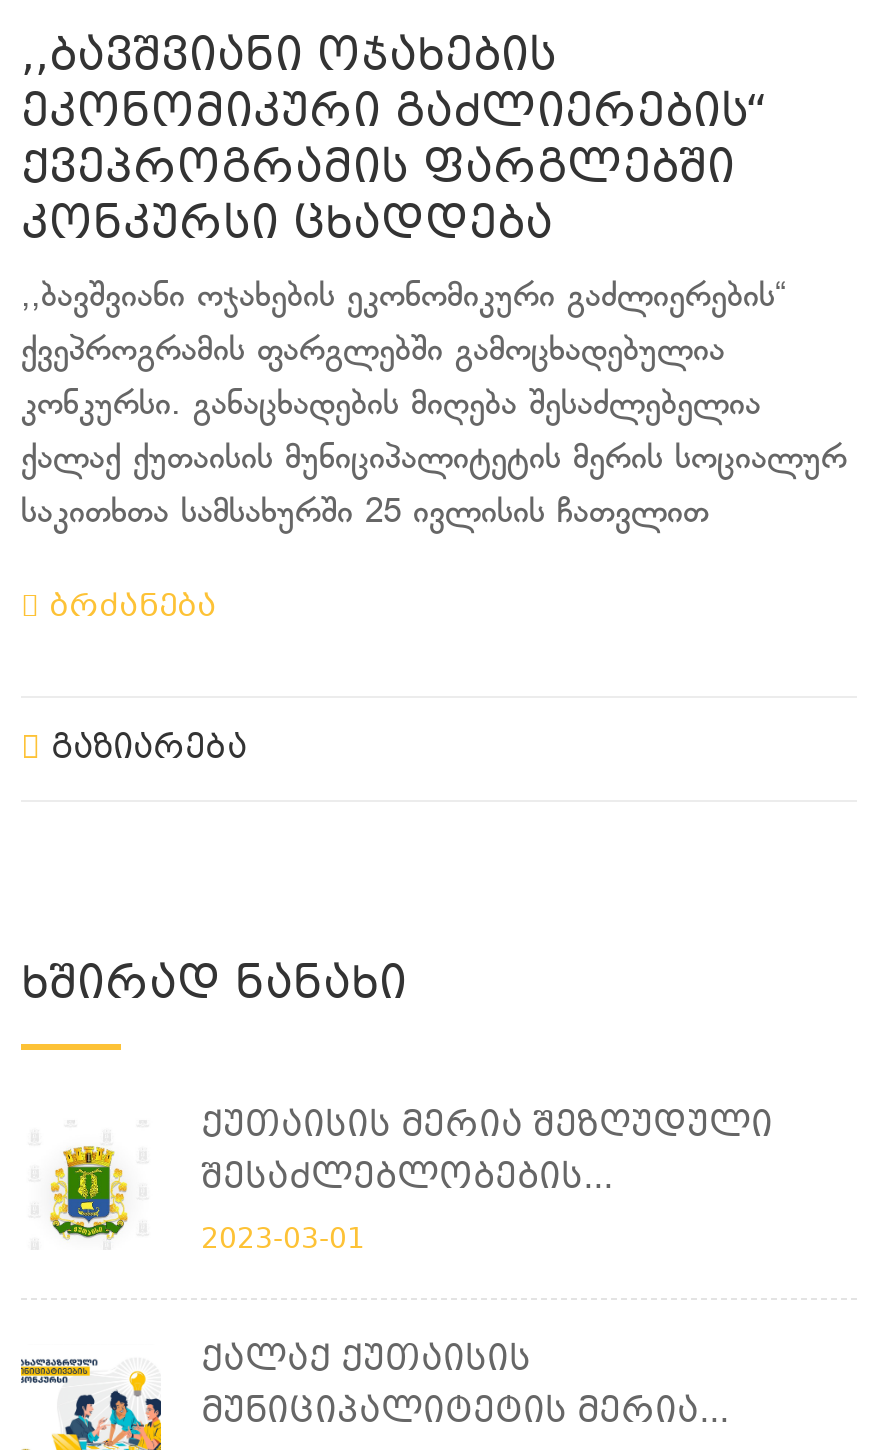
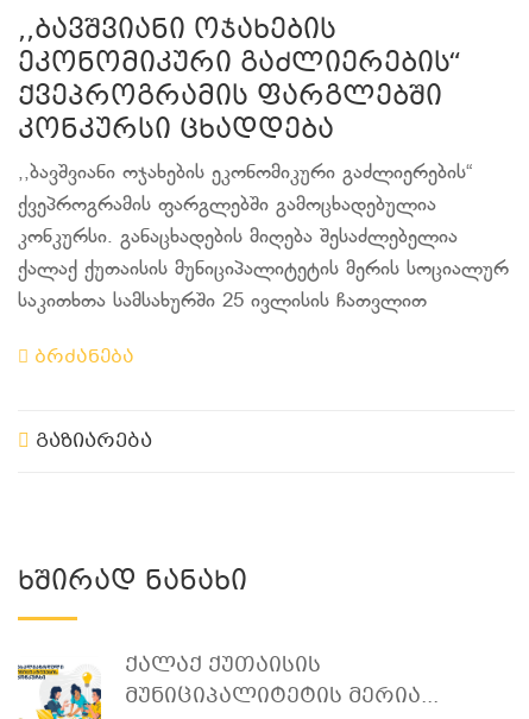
- [image]
- Ქუთაისის Მერია Შეზღუდული
- Შესაძლებლობების...
- 2023-03-01
